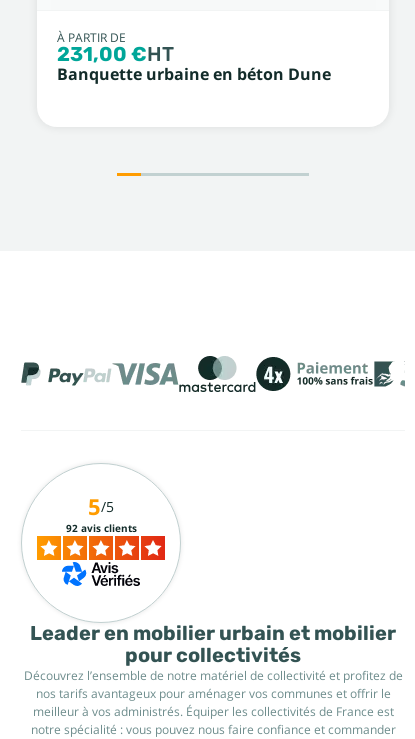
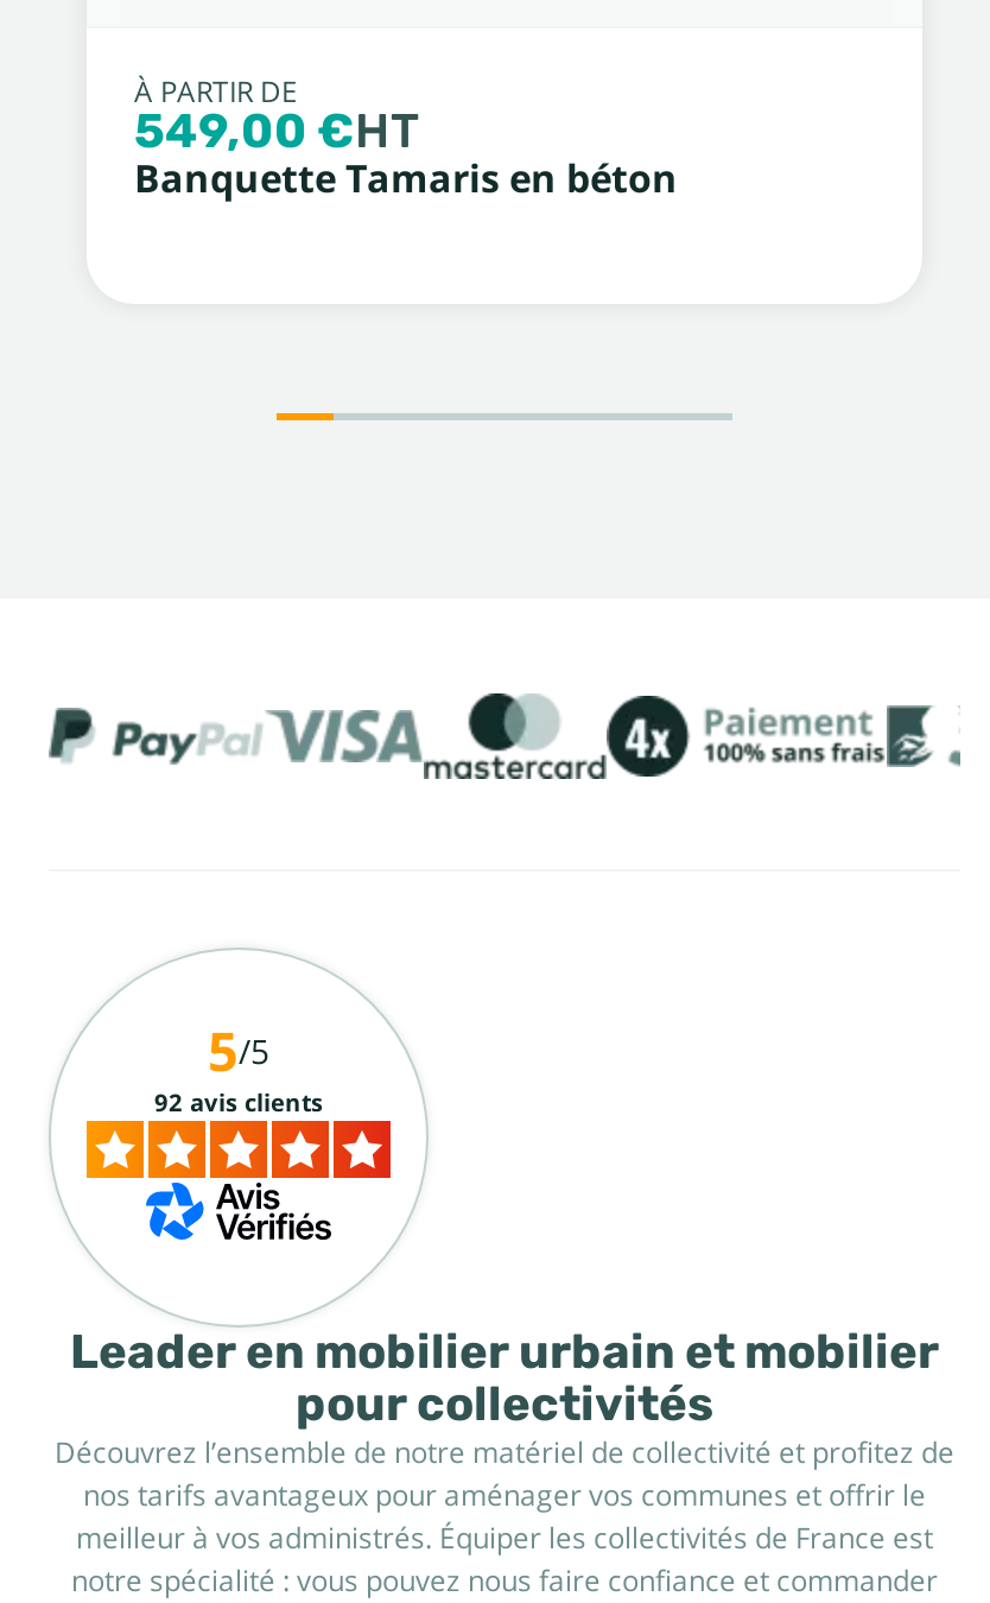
- 231,00 €HT
- Banquette urbaine en béton Dune
+ 549,00 €HT
+ Banquette Tamaris en béton
